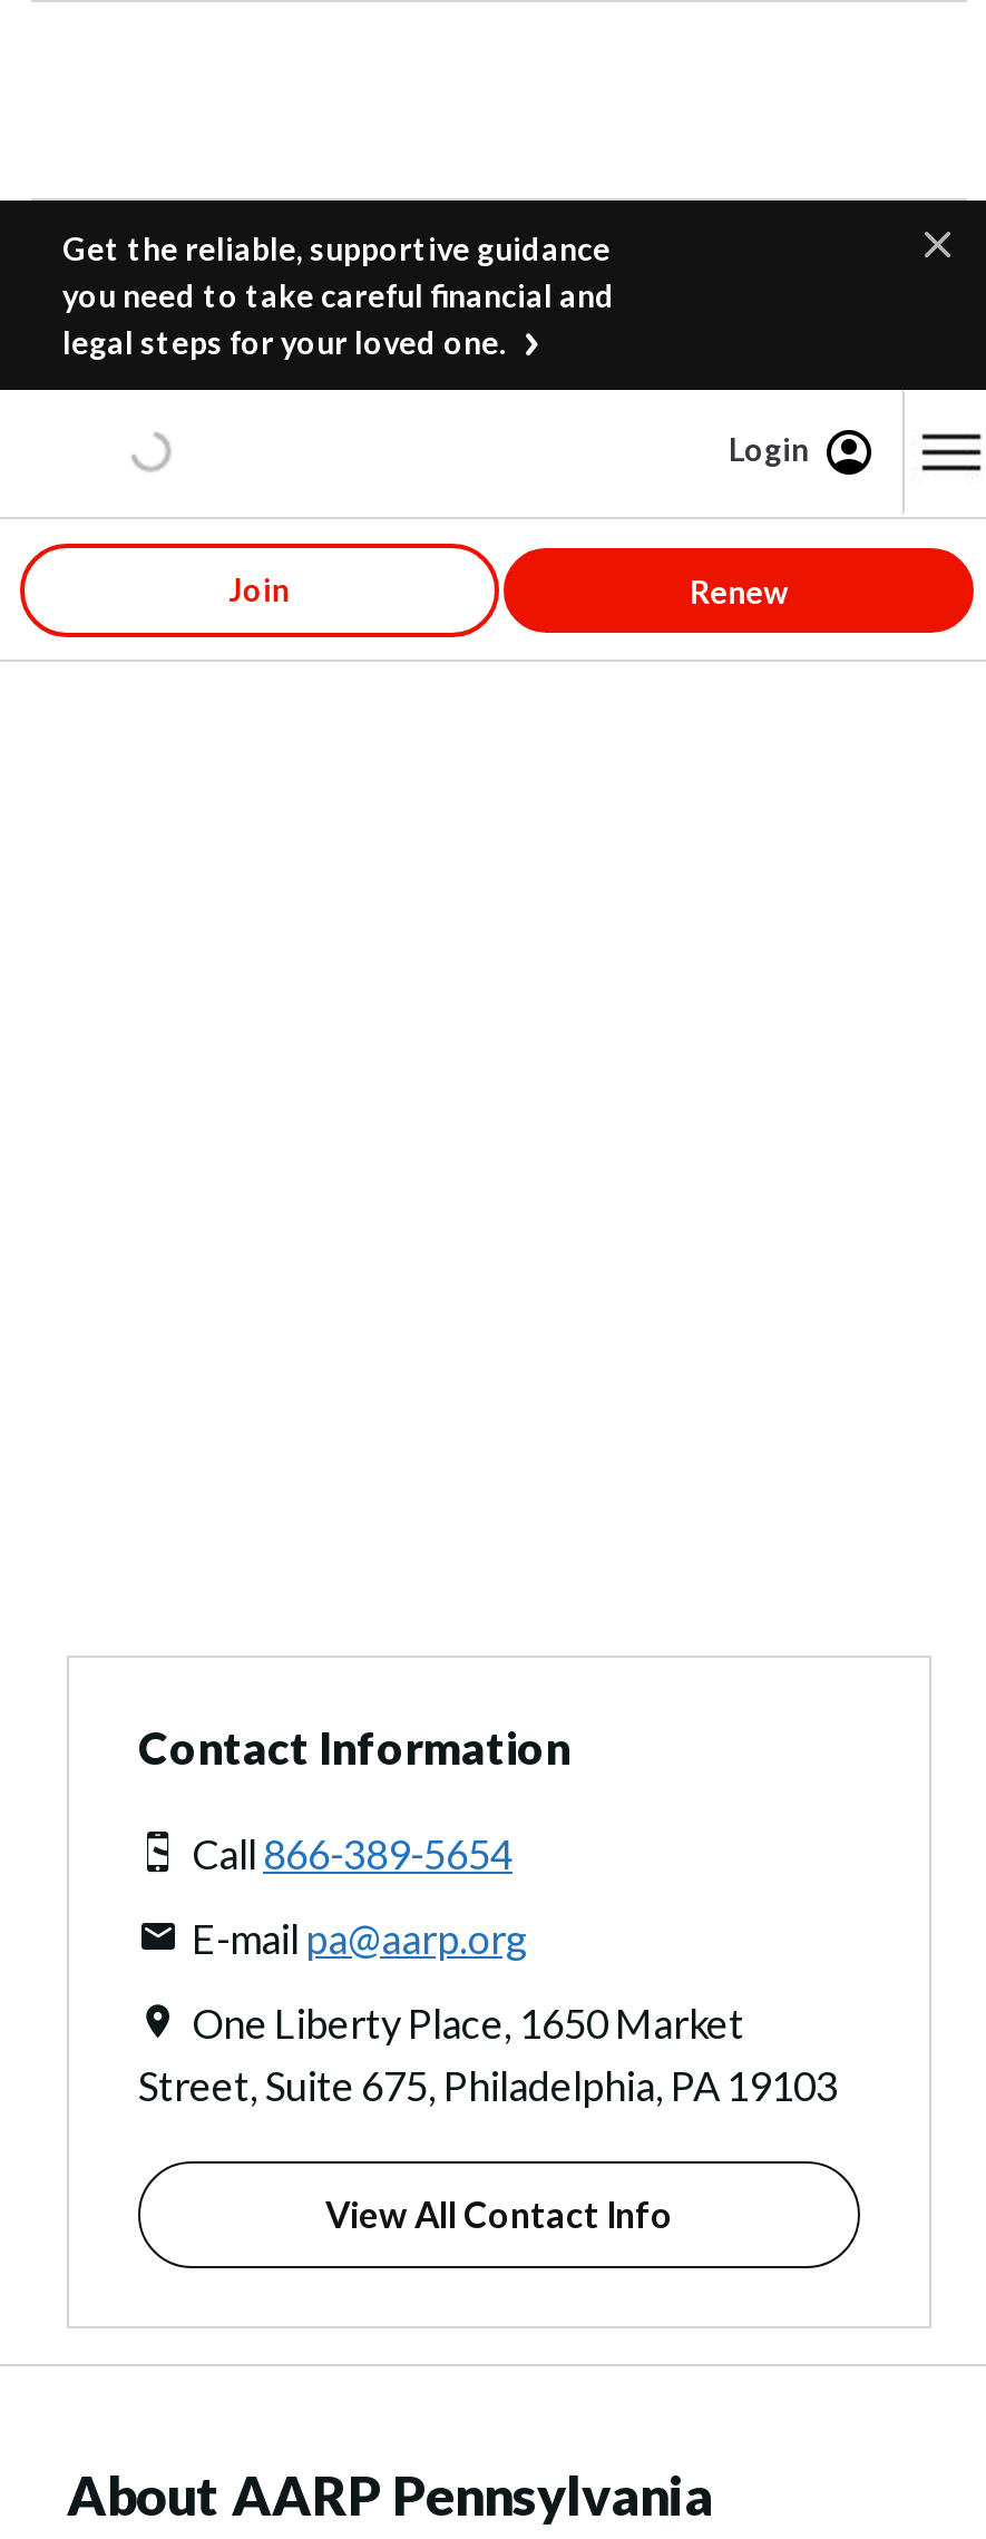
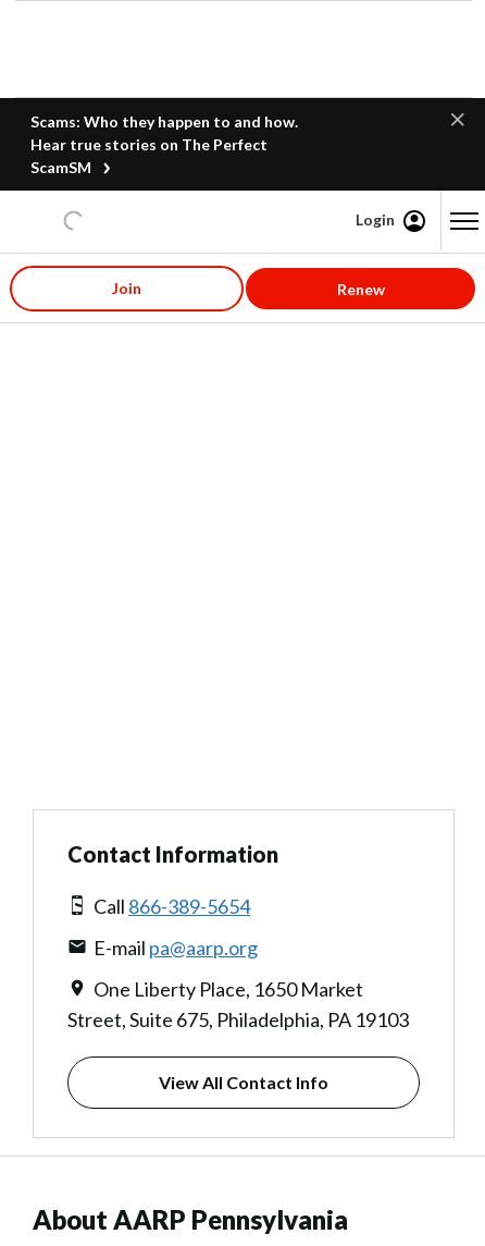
- Get the reliable, supportive guidance
- you need to take careful financial and
- legal steps for your loved one.
+ Scams: Who they happen to and how.
+ Hear true stories on The Perfect
+ ScamSM
